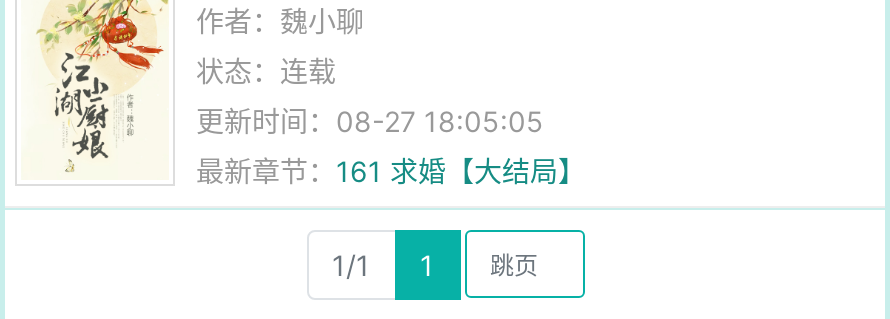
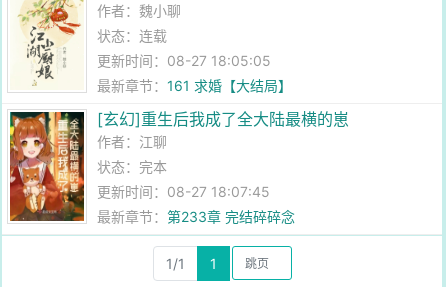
+ [image]
+ [玄幻]重生后我成了全大陆最横的崽
+ 作者：江聊
+ 状态：完本
+ 更新时间：08-27 18:07:45
+ 最新章节：第233章 完结碎碎念
